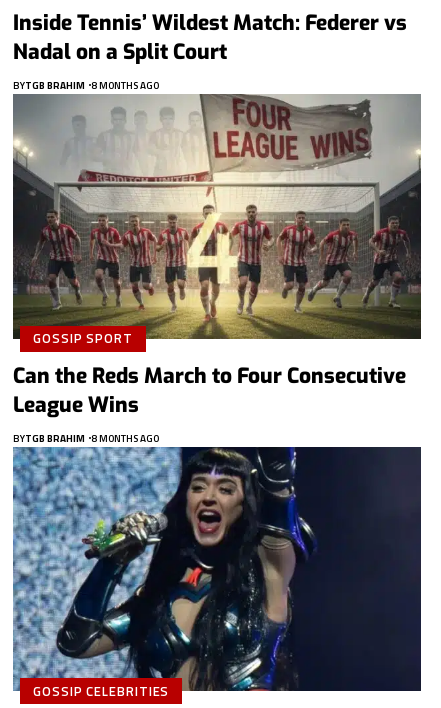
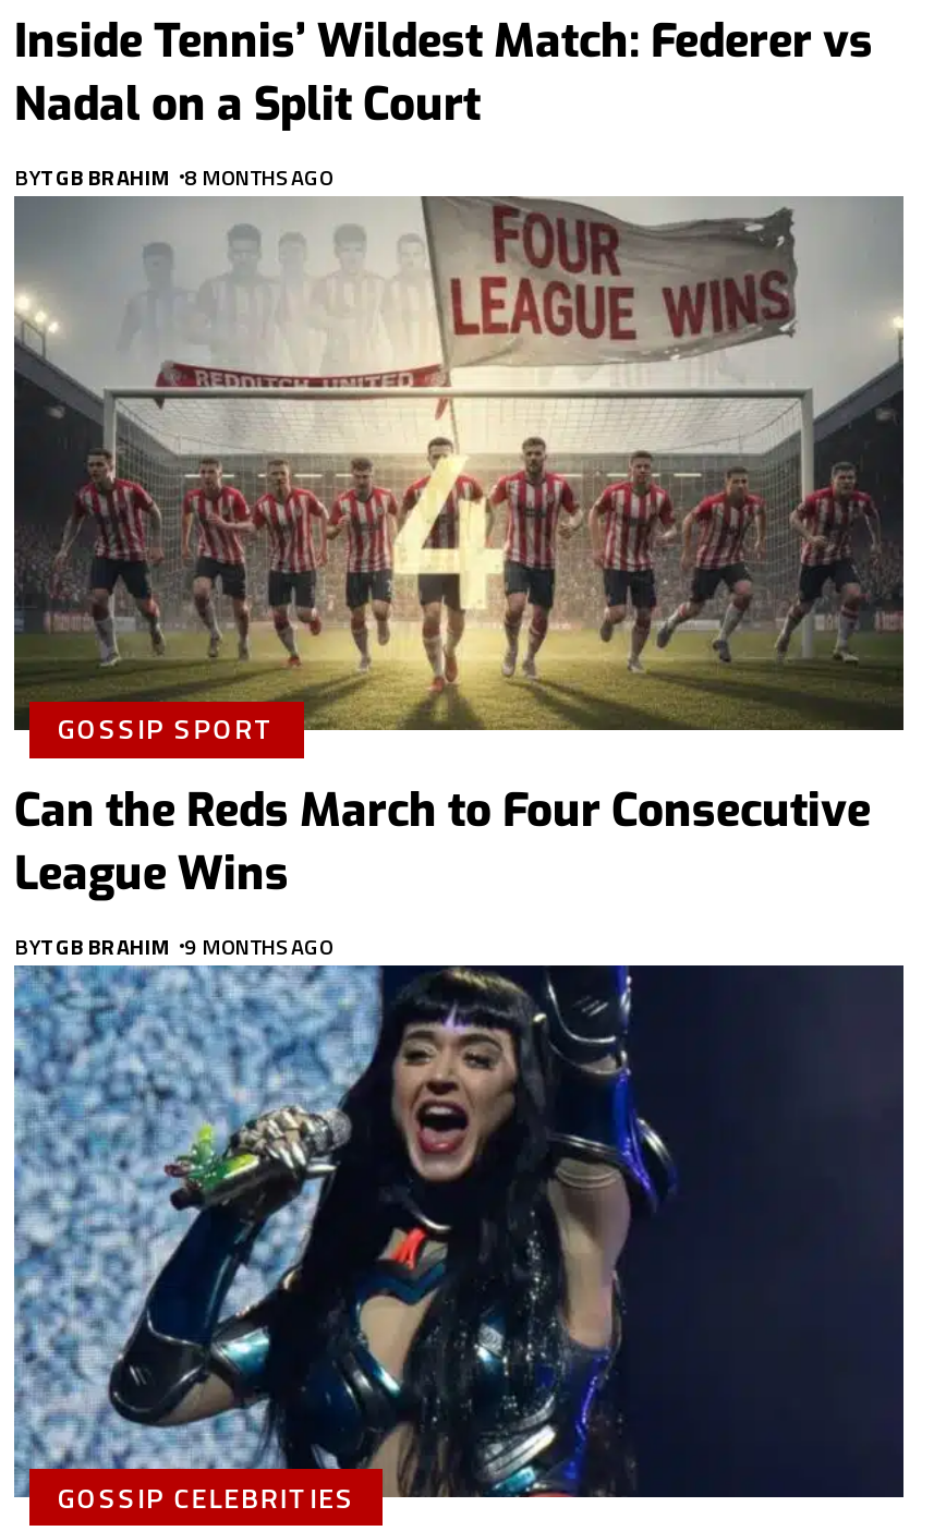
- BYTGB BRAHIM 8 MONTHS AGO
+ BYTGB BRAHIM 9 MONTHS AGO
